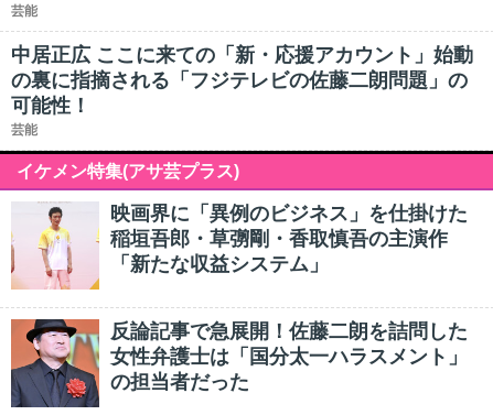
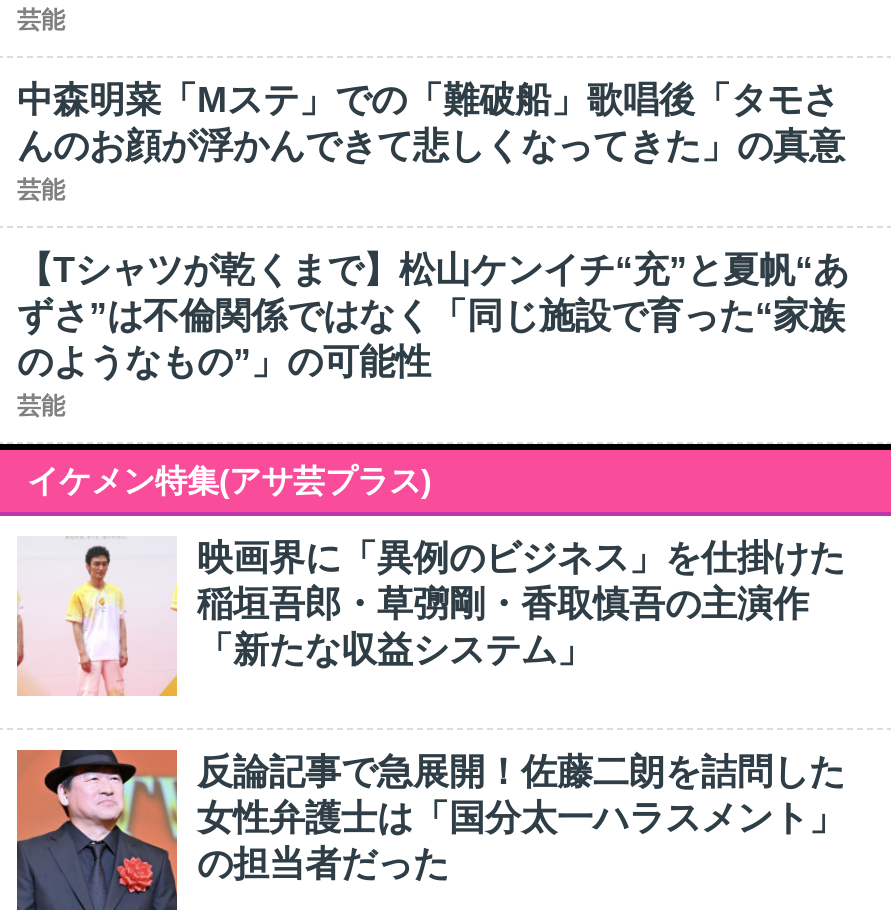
- 中居正広 ここに来ての「新・応援アカウント」始動
- の裏に指摘される「フジテレビの佐藤二朗問題」の
- 可能性！
+ 中森明菜「Mステ」での「難破船」歌唱後「タモさ
+ んのお顔が浮かんできて悲しくなってきた」の真意
+ 芸能
+ 【Tシャツが乾くまで】松山ケンイチ“充”と夏帆“あ
+ ずさ”は不倫関係ではなく「同じ施設で育った“家族
+ のようなもの”」の可能性
